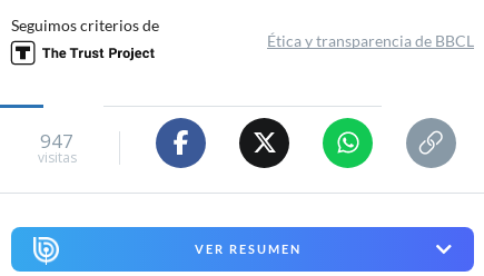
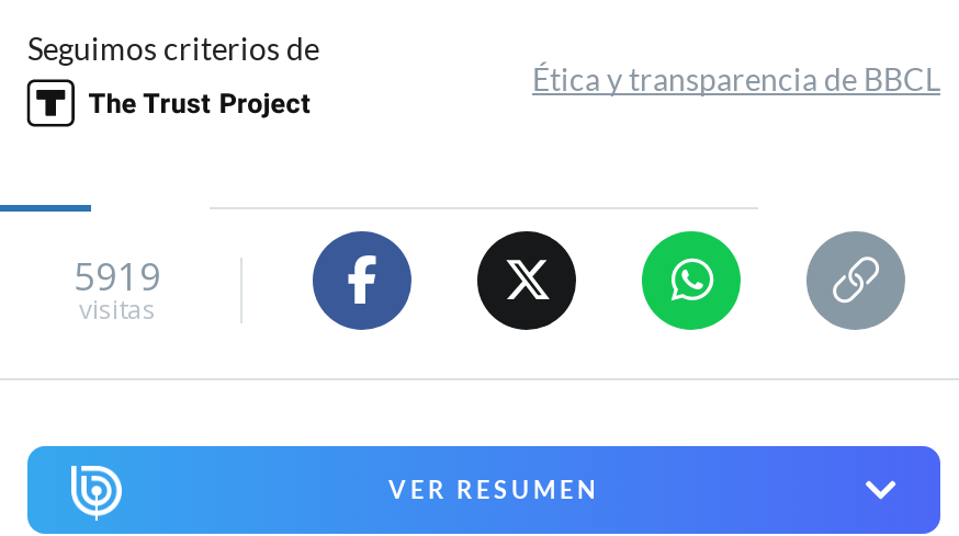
- 947
+ 5919
